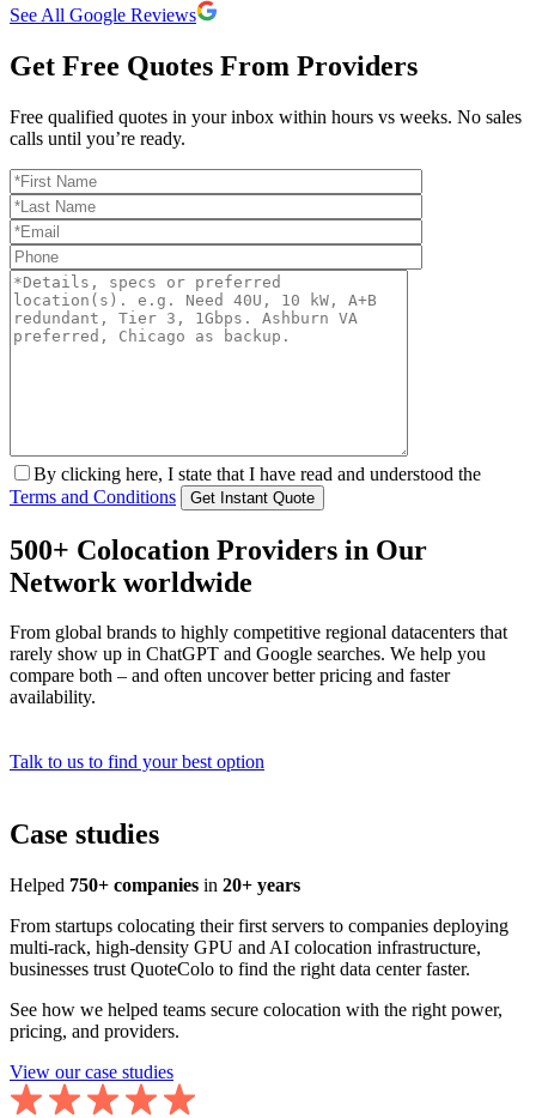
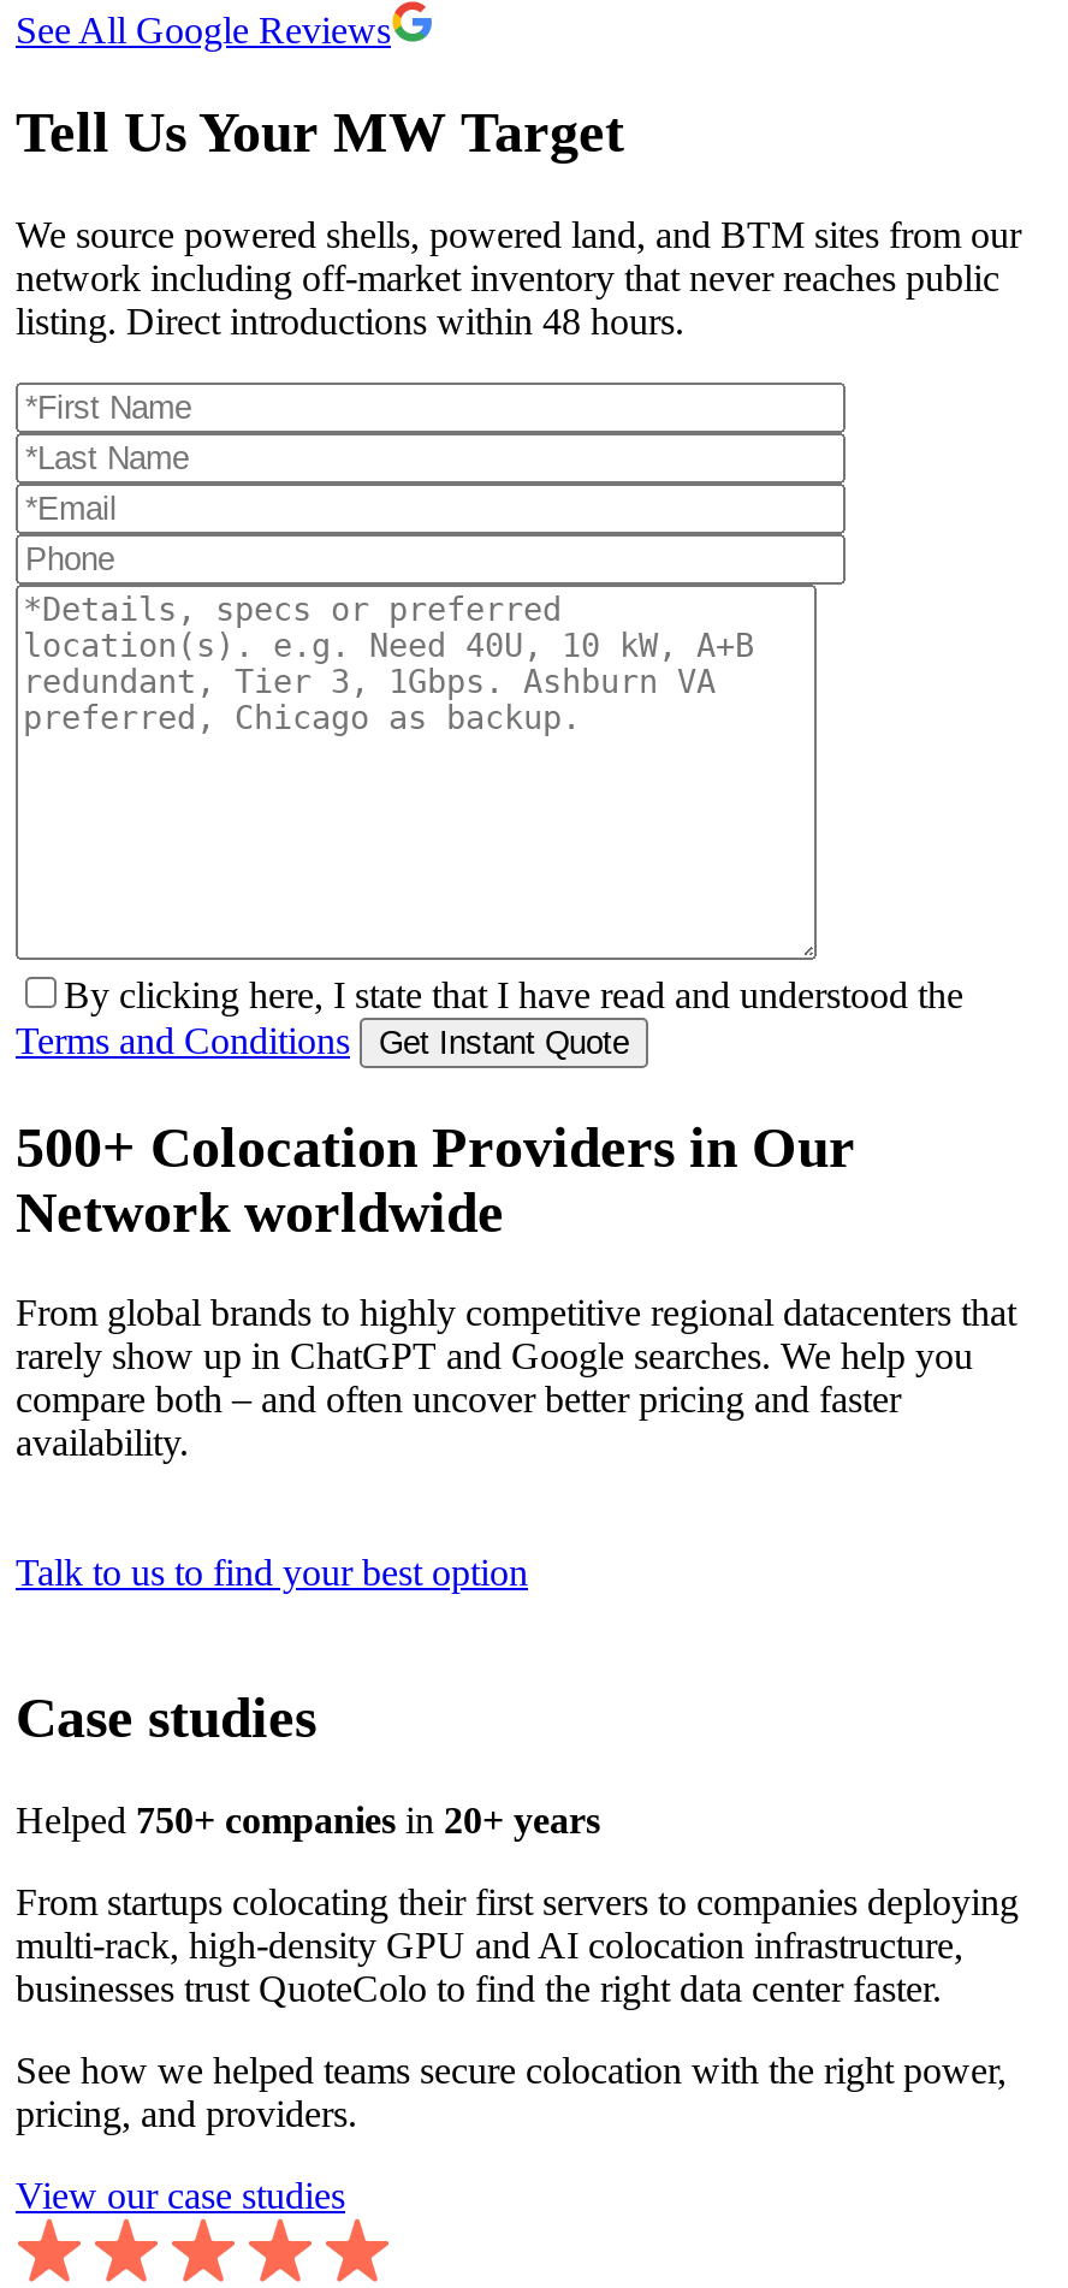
- Get Free Quotes From Providers
+ Tell Us Your MW Target

- Free qualified quotes in your inbox within hours vs weeks. No sales
- calls until you’re ready.
+ We source powered shells, powered land, and BTM sites from our
+ network including off-market inventory that never reaches public
+ listing. Direct introductions within 48 hours.
